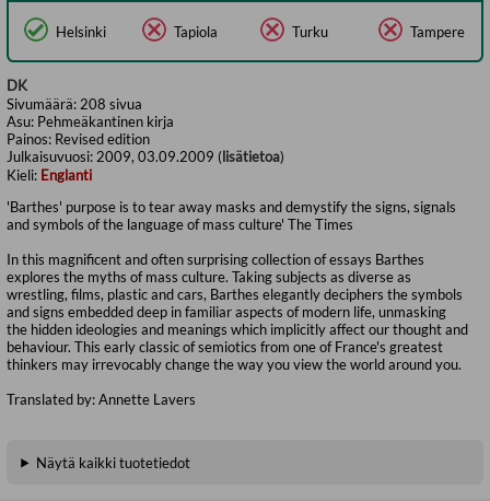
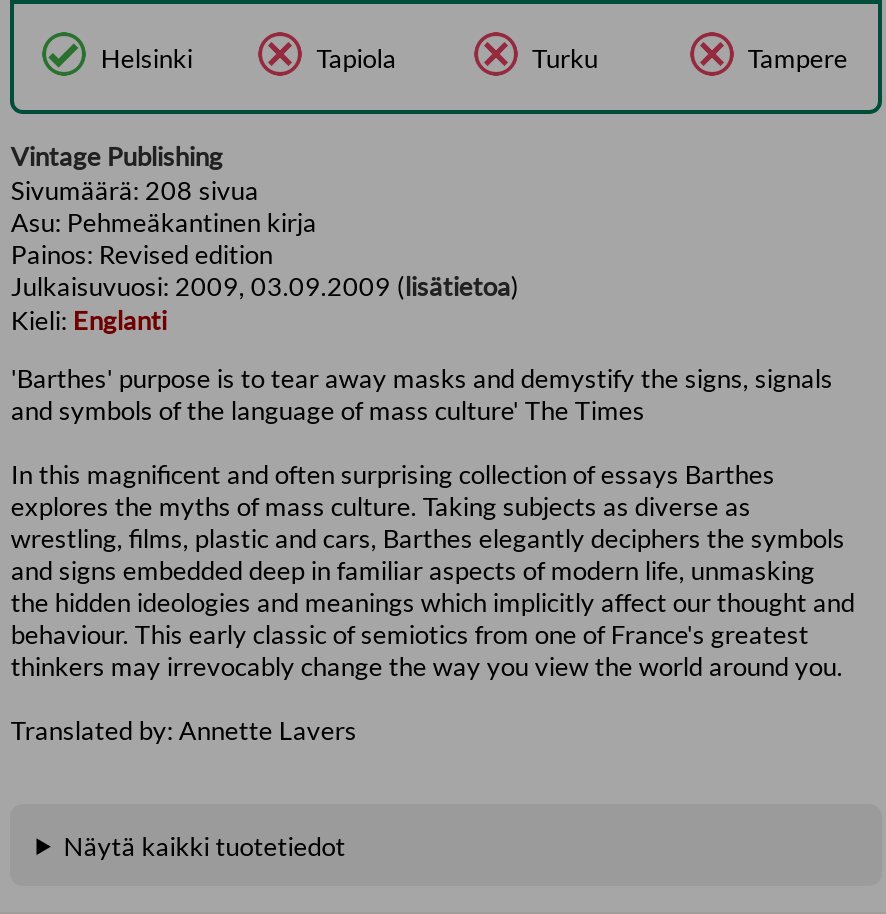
- DK
+ Vintage Publishing
